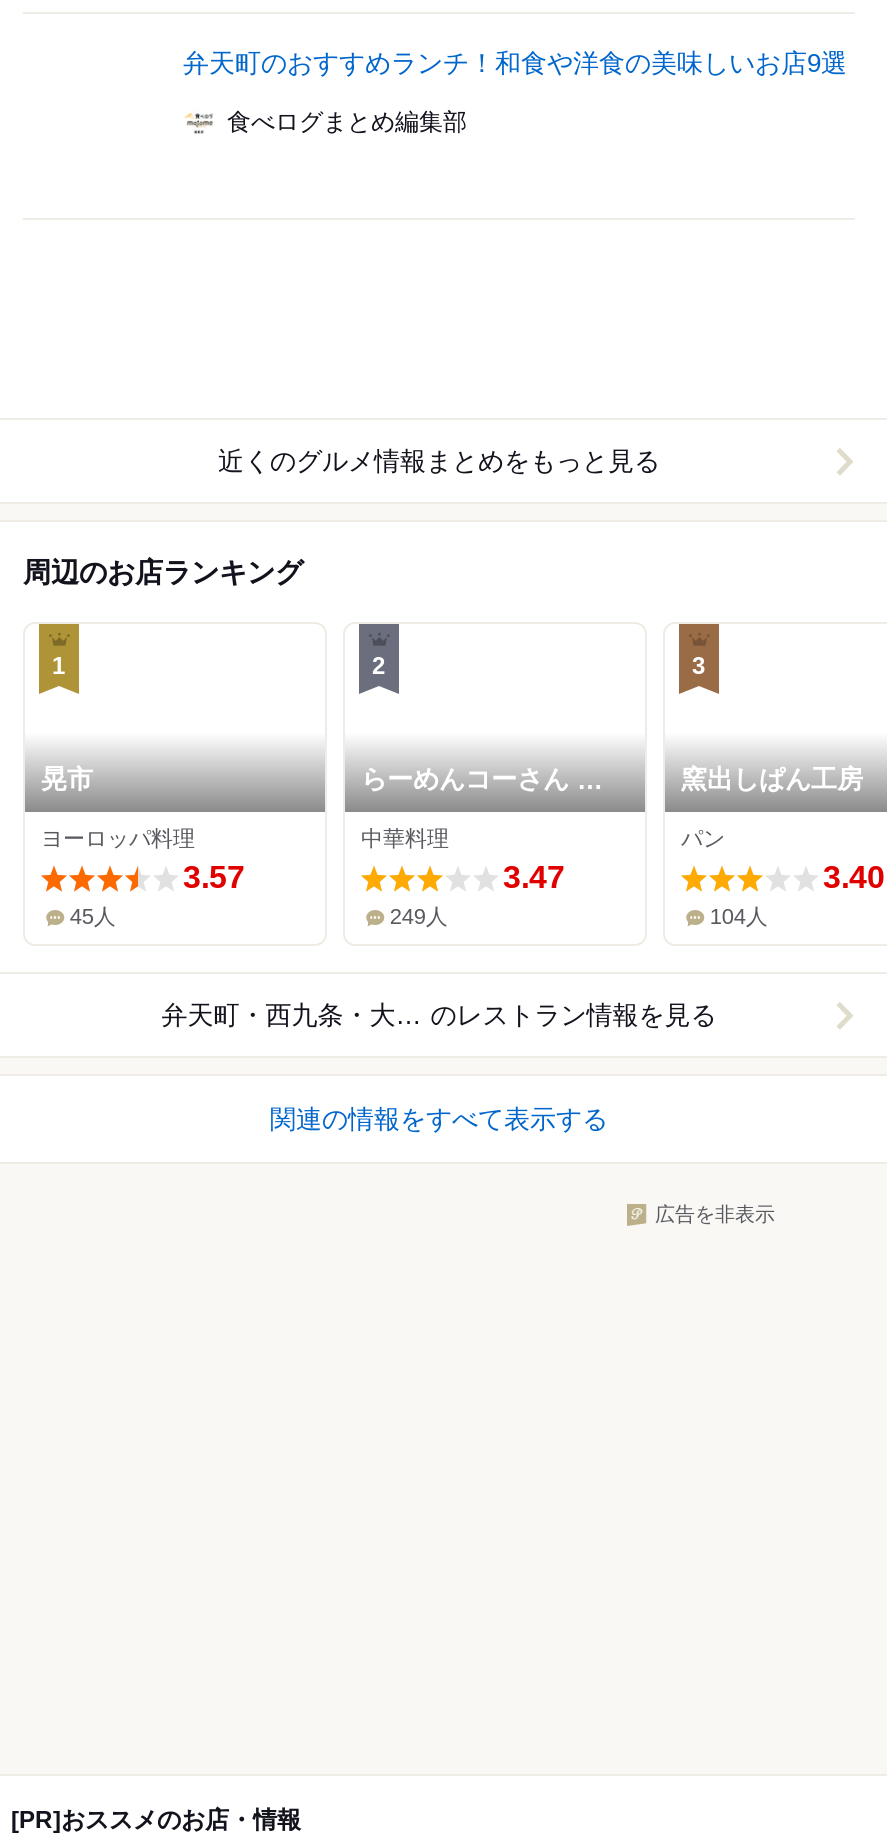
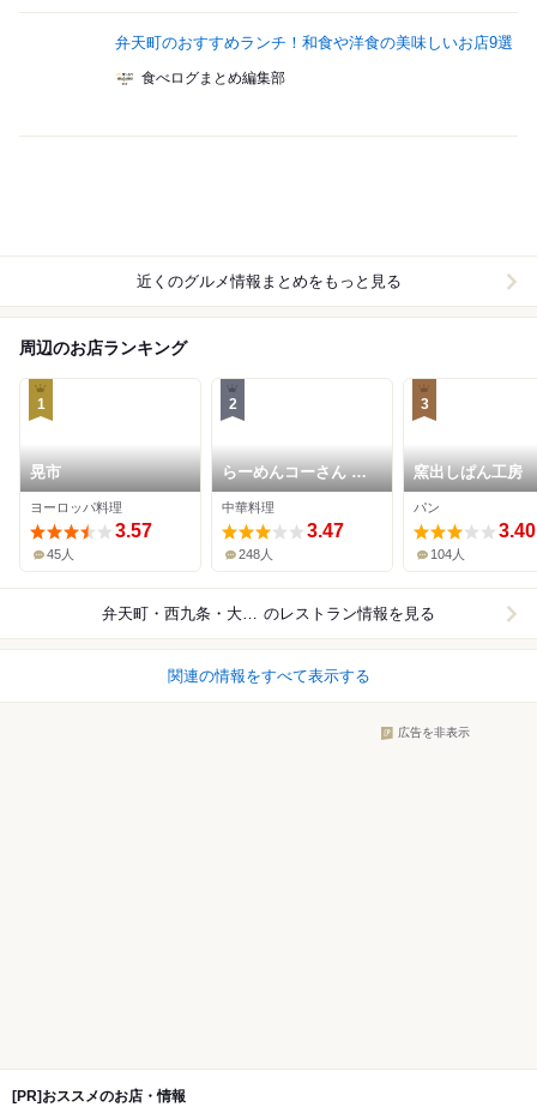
- 249人
+ 248人
